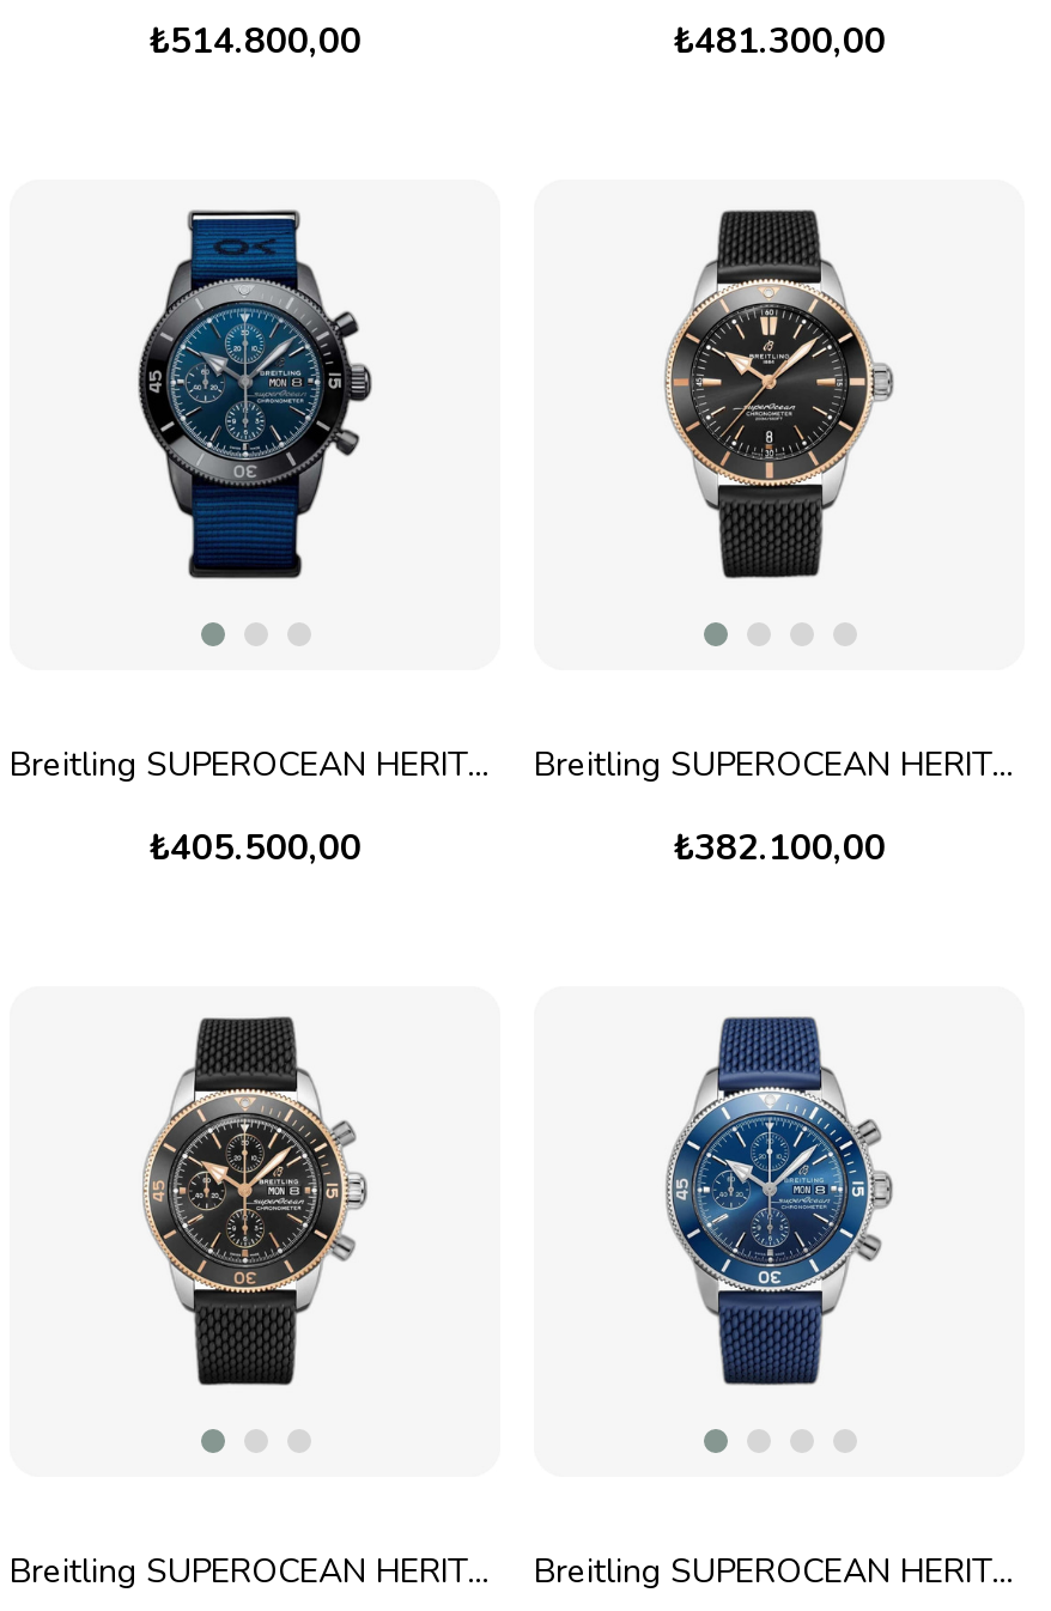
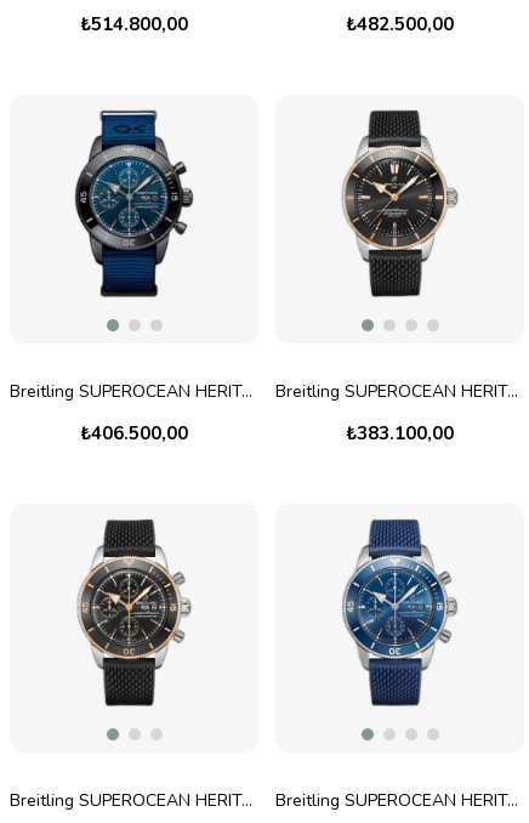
- ₺481.300,00
+ ₺482.500,00

- ₺405.500,00
+ ₺406.500,00

- ₺382.100,00
+ ₺383.100,00
